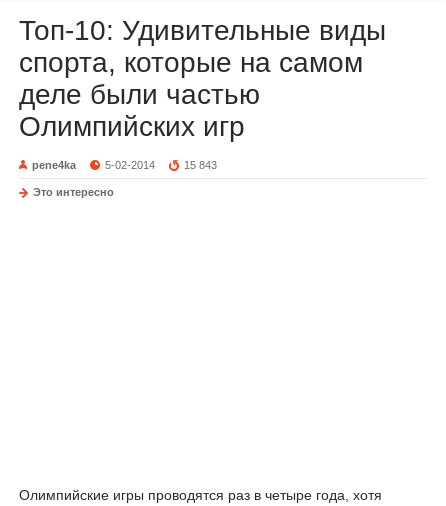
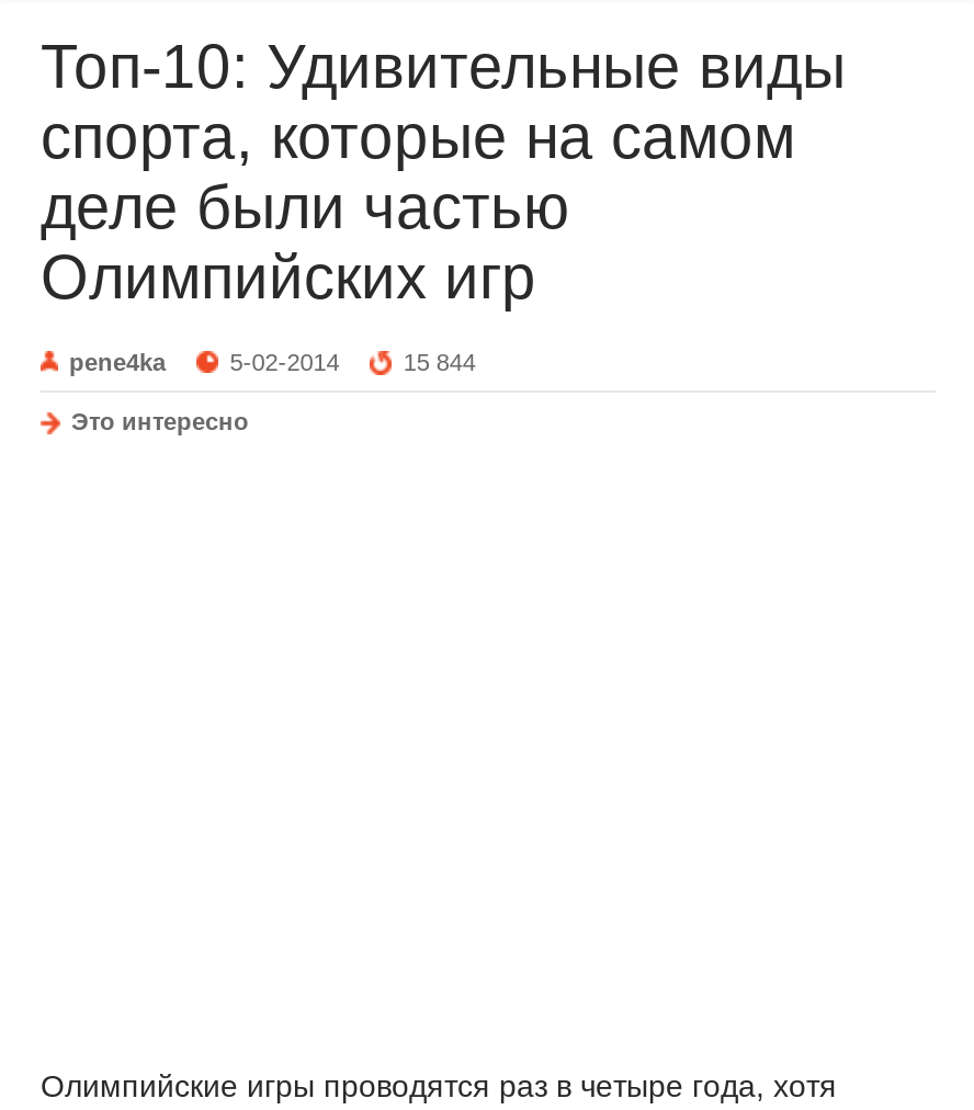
- 15 843
+ 15 844
